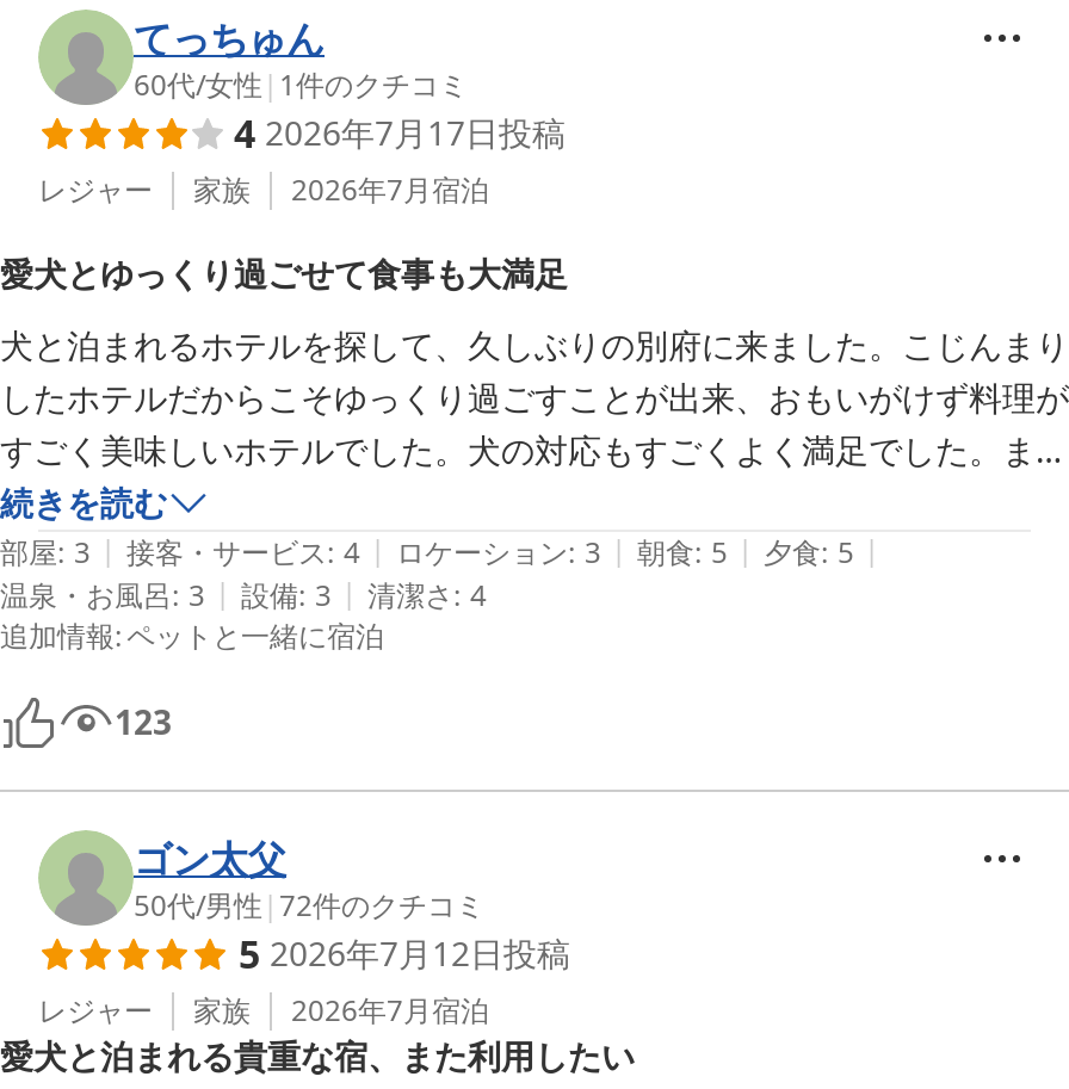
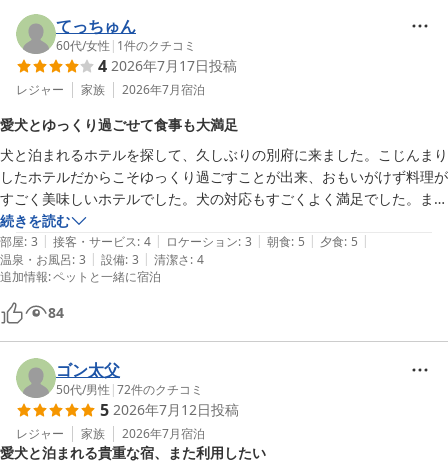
- 123
+ 84
